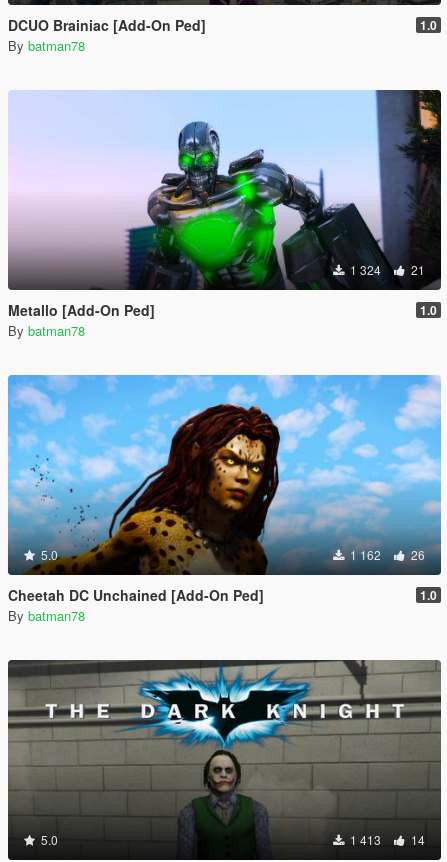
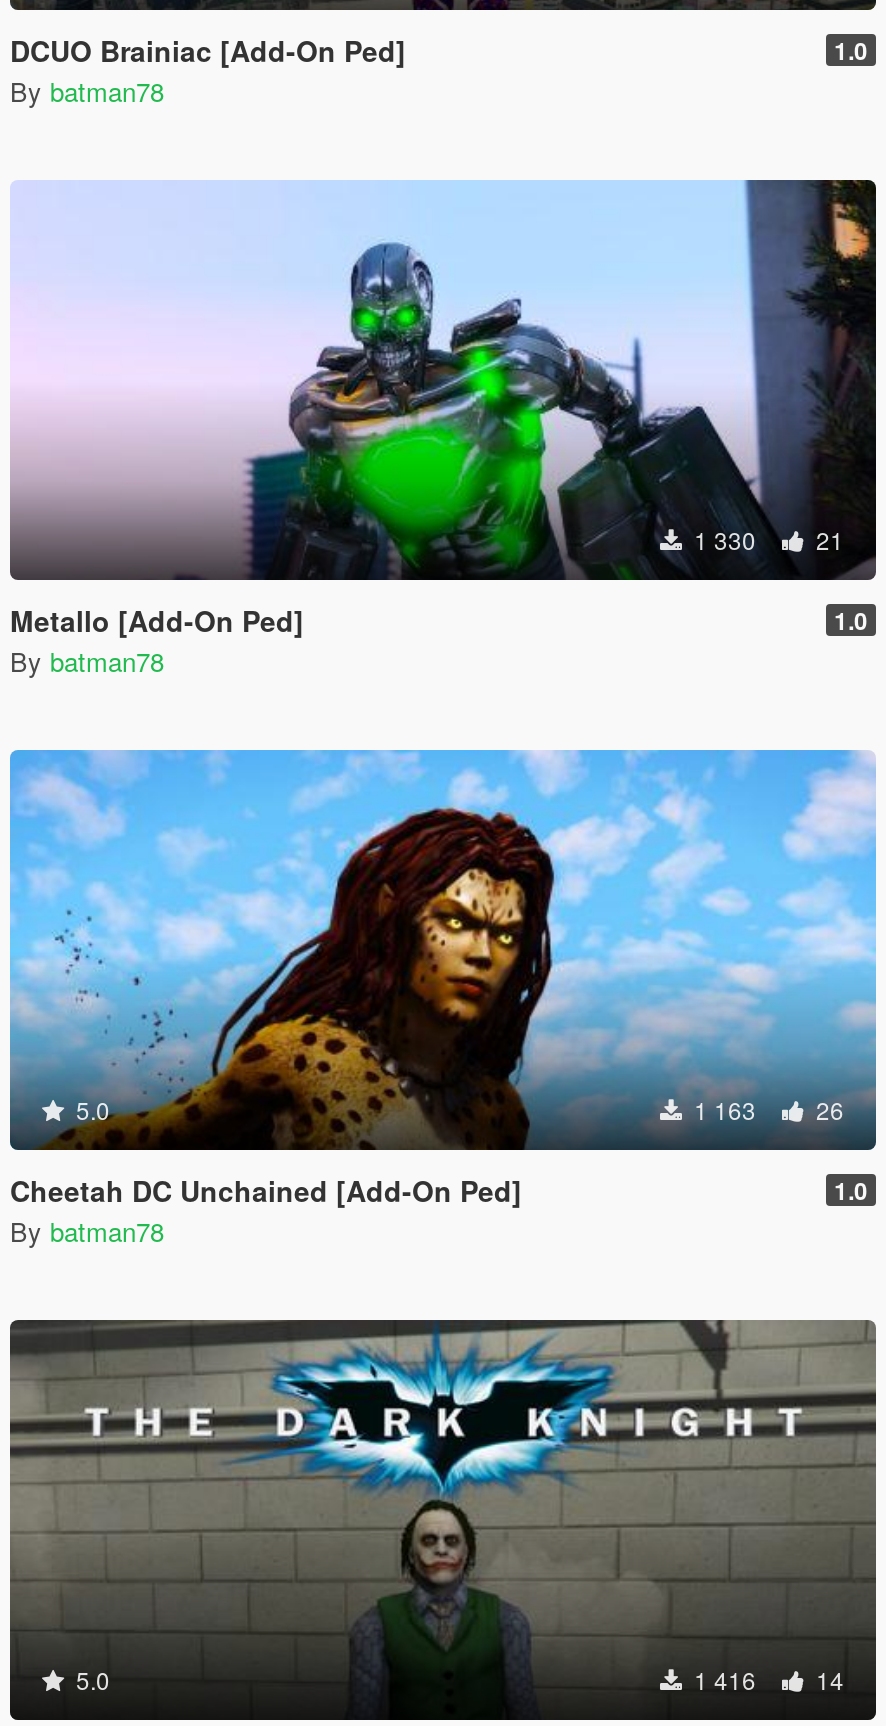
- 1 324 21
+ 1 330 21

- 1 162 26
+ 1 163 26

- 1 413 14
+ 1 416 14
